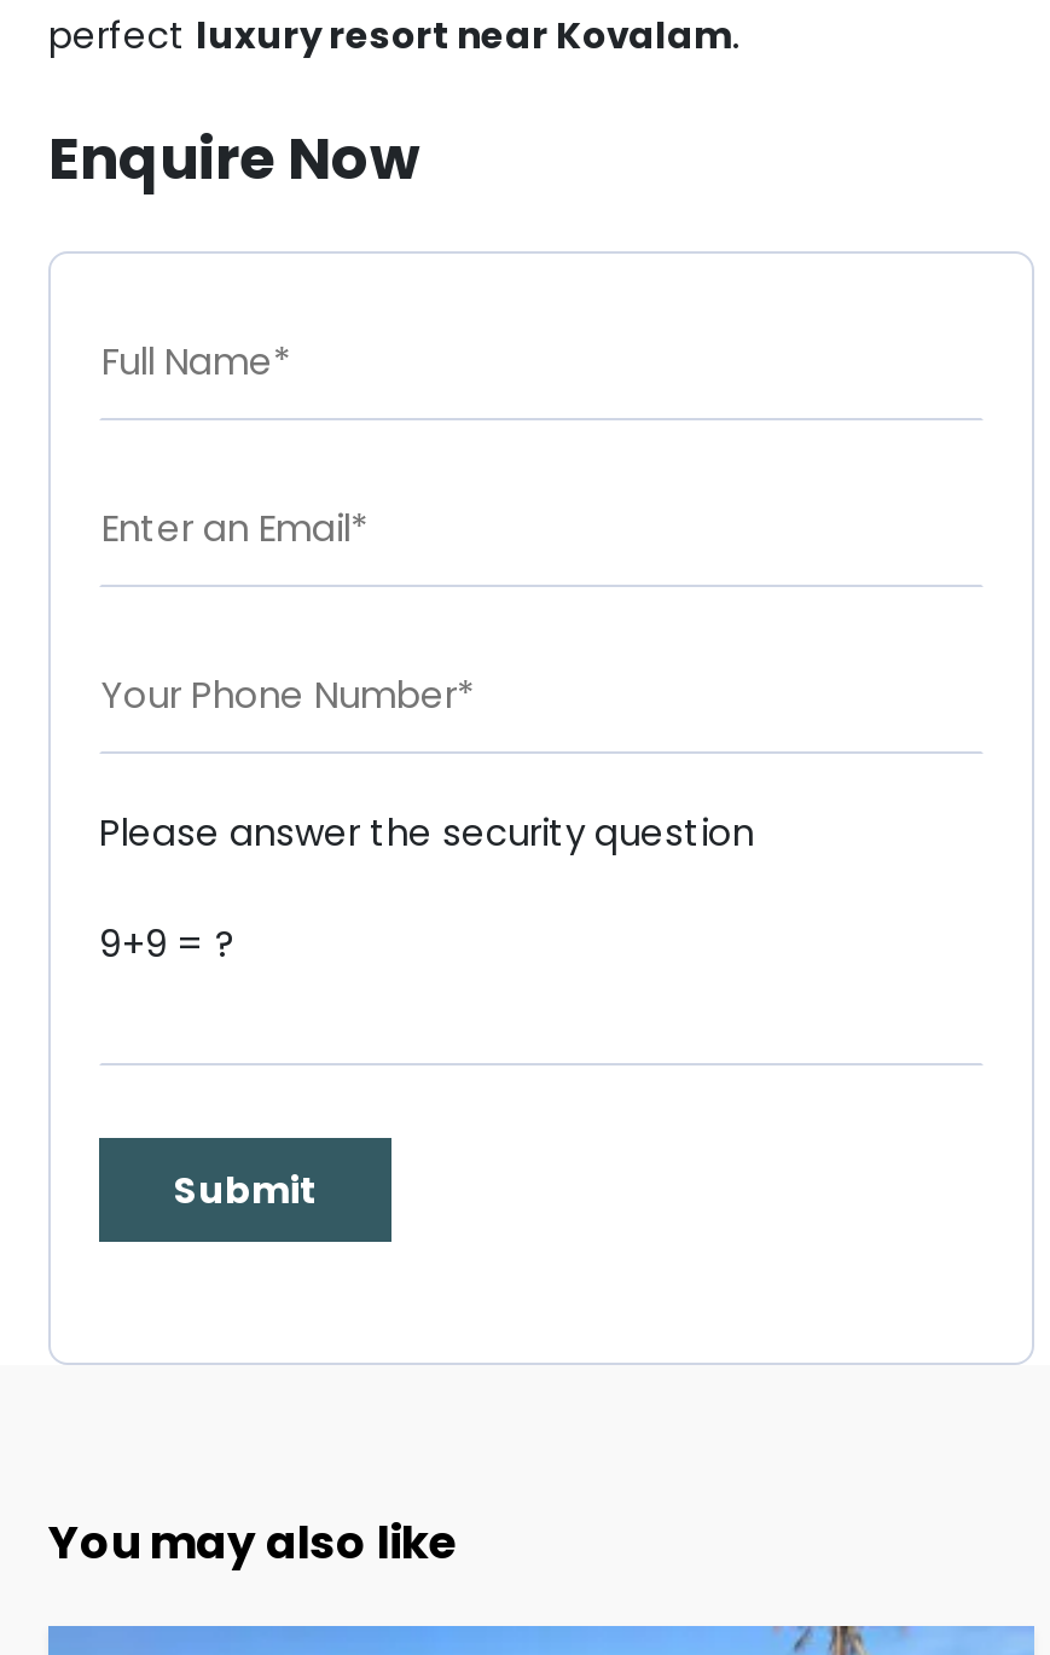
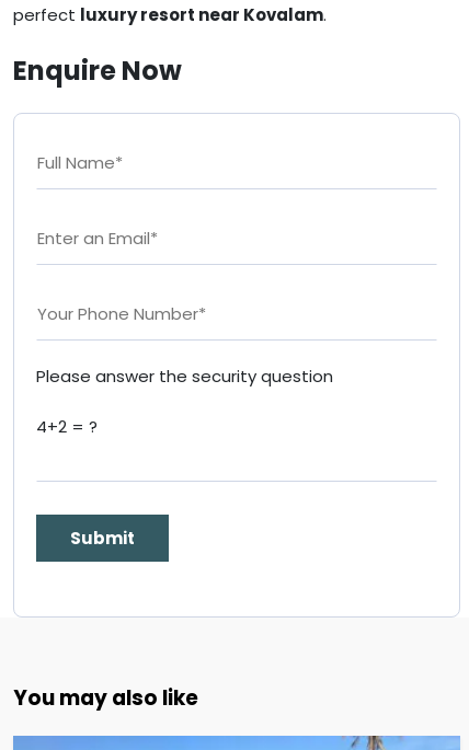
- 9+9 = ?
+ 4+2 = ?
